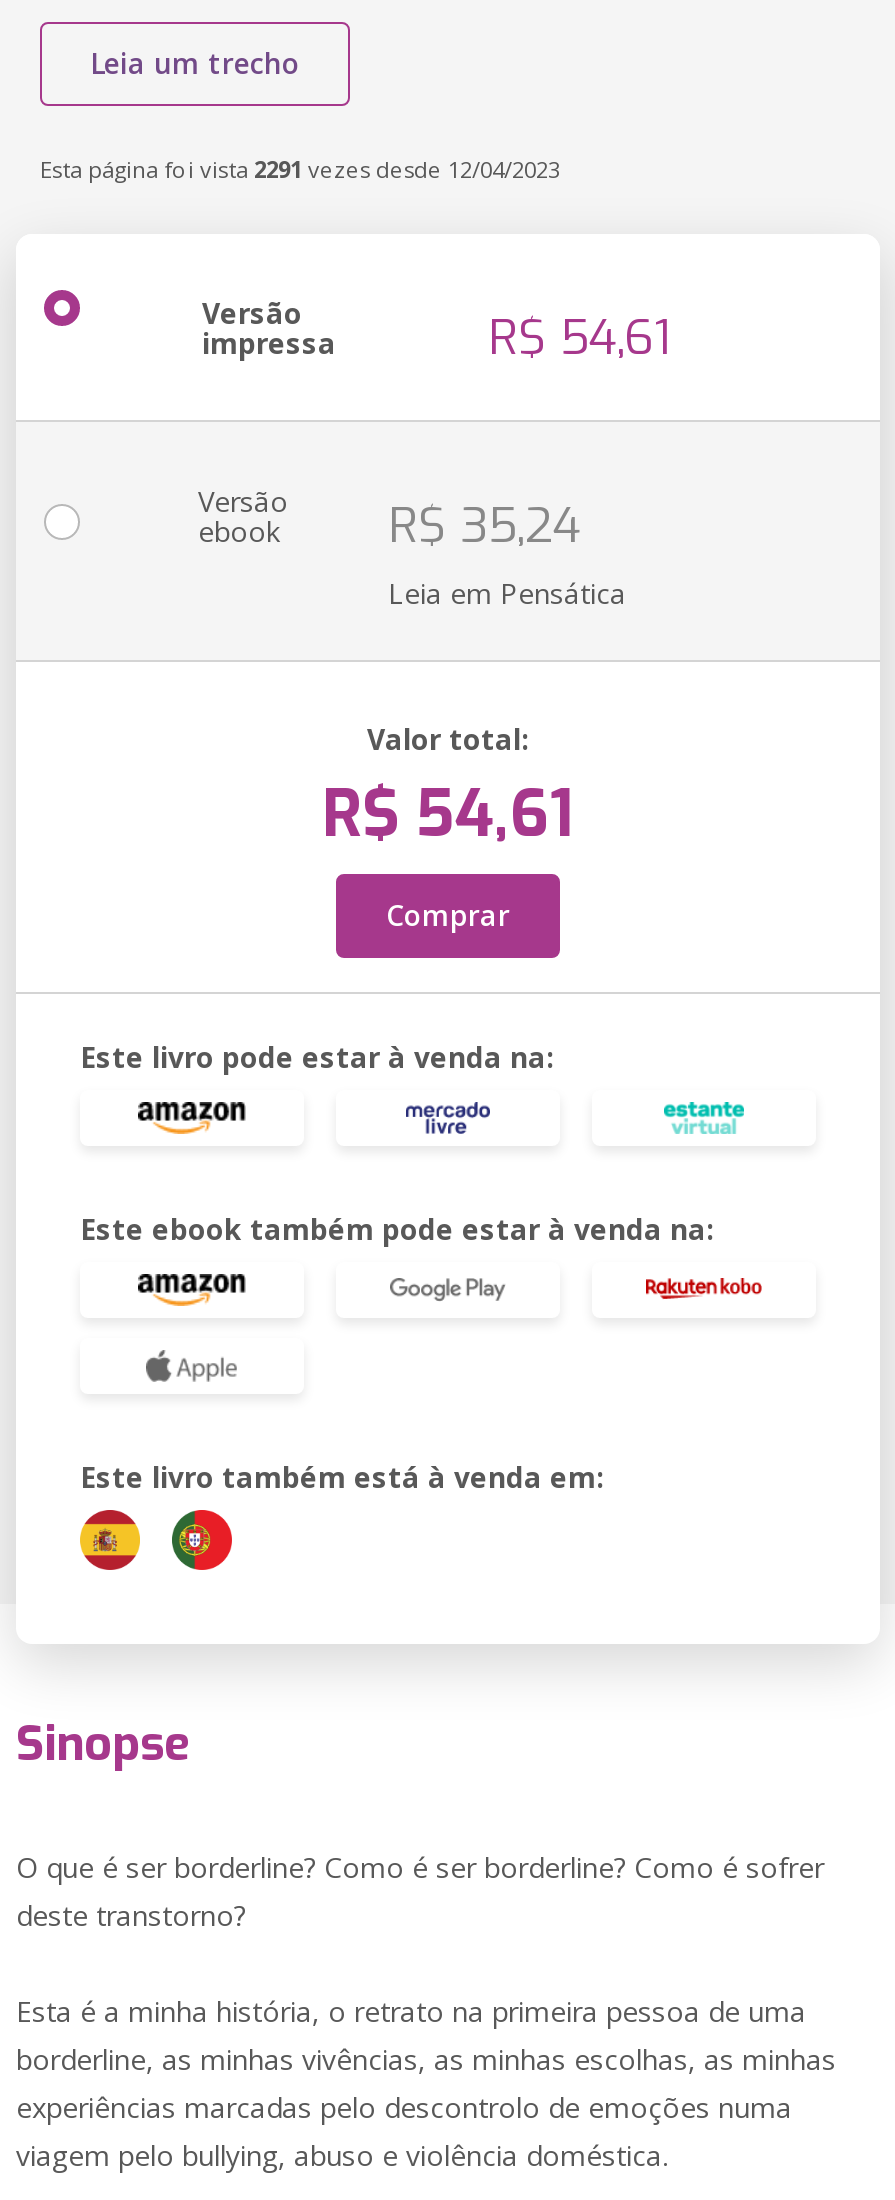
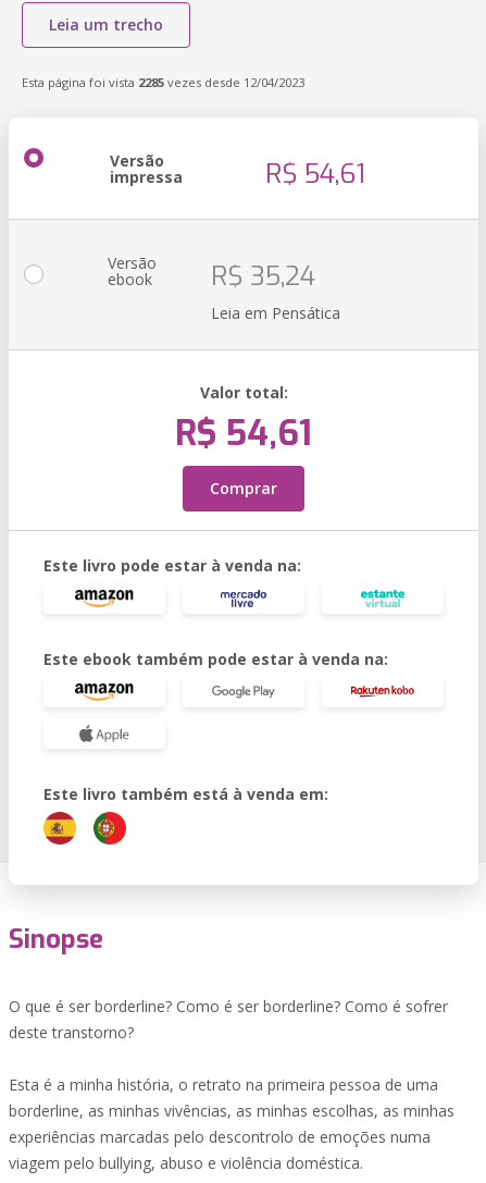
- Esta página foi vista 2291 vezes desde 12/04/2023
+ Esta página foi vista 2285 vezes desde 12/04/2023
